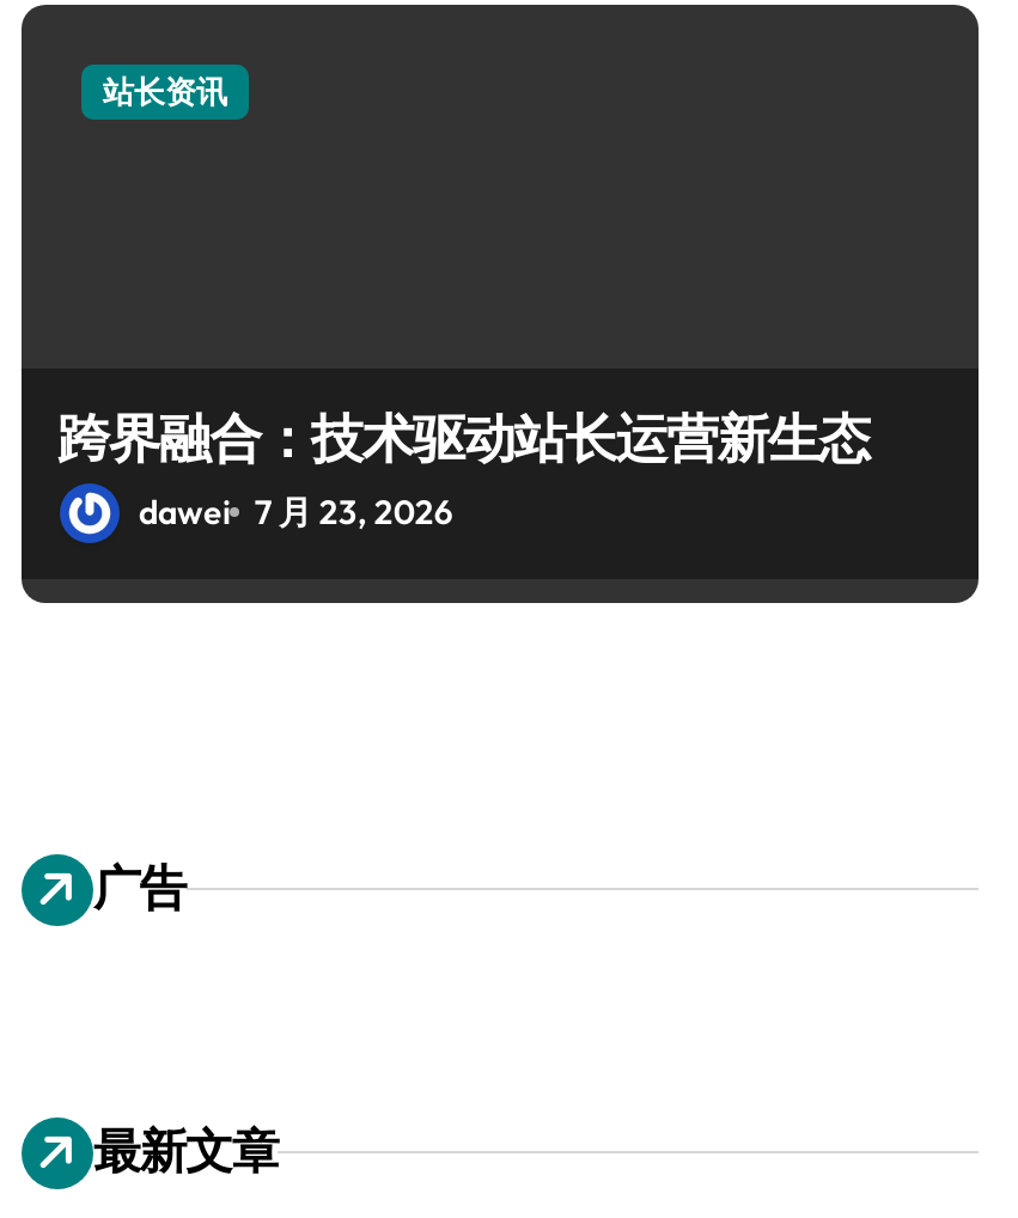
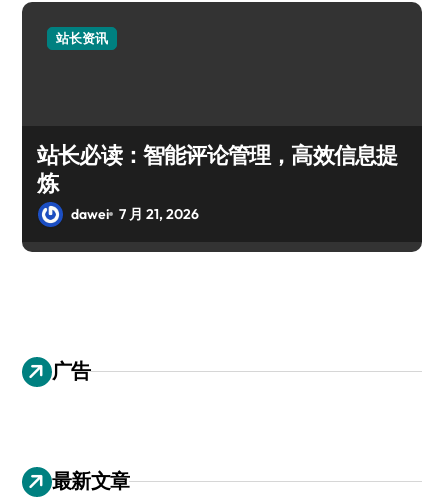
- 跨界融合：技术驱动站长运营新生态
- dawei 7 月 23, 2026
+ 站长必读：智能评论管理，高效信息提
+ 炼
+ dawei 7 月 21, 2026
